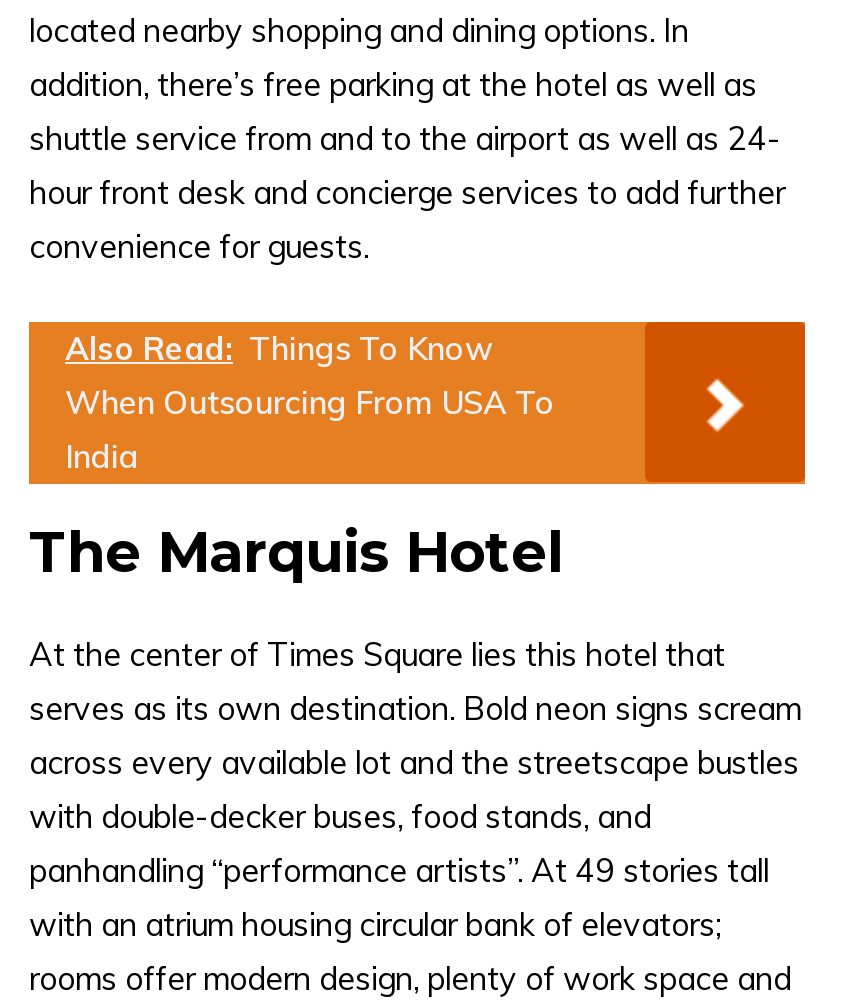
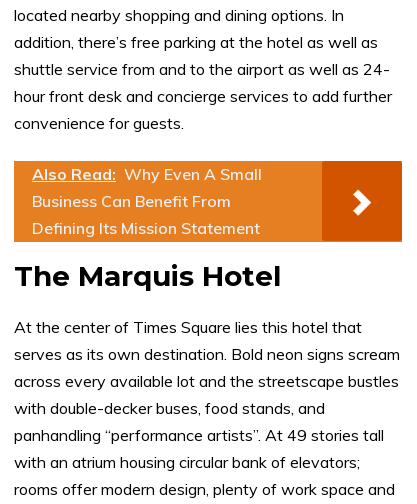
- Also Read: Things To Know
- When Outsourcing From USA To
- India
+ Also Read: Why Even A Small
+ Business Can Benefit From
+ Defining Its Mission Statement
